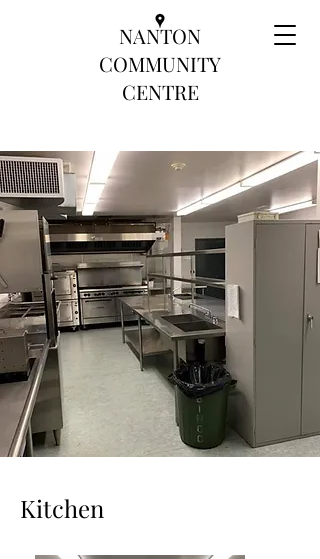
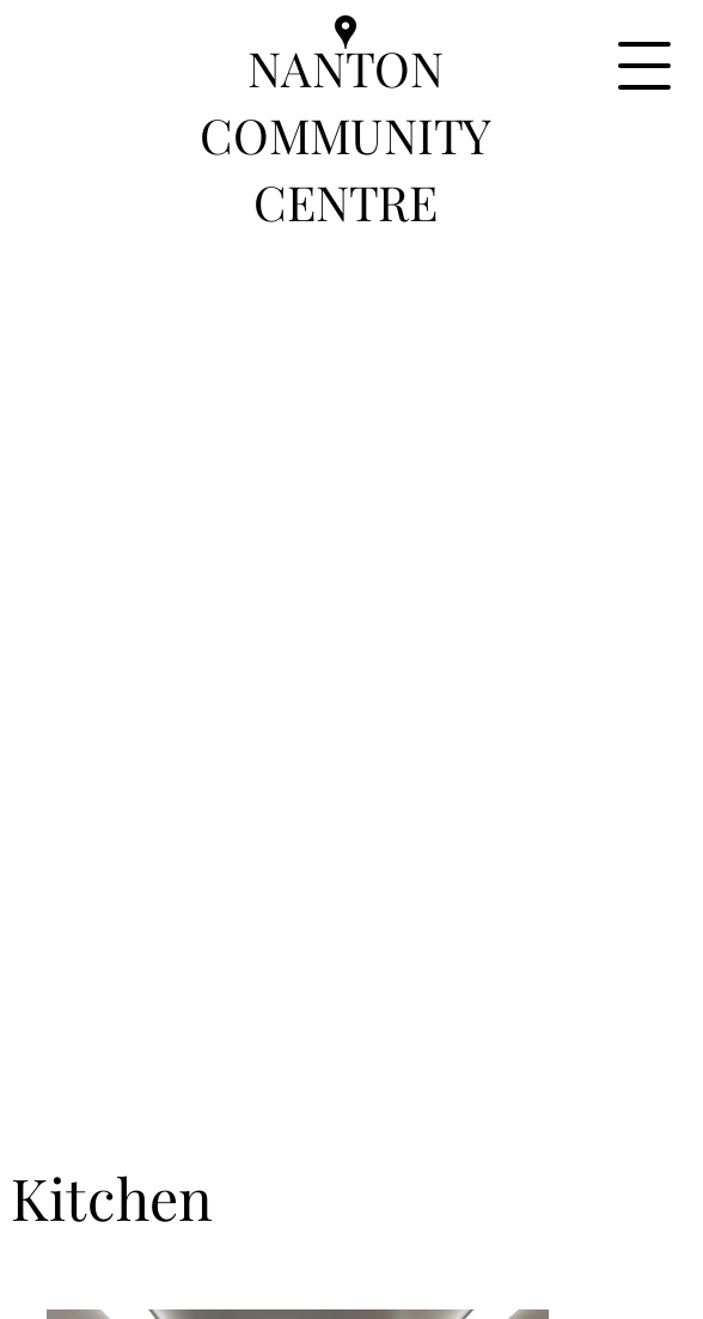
- [image]
